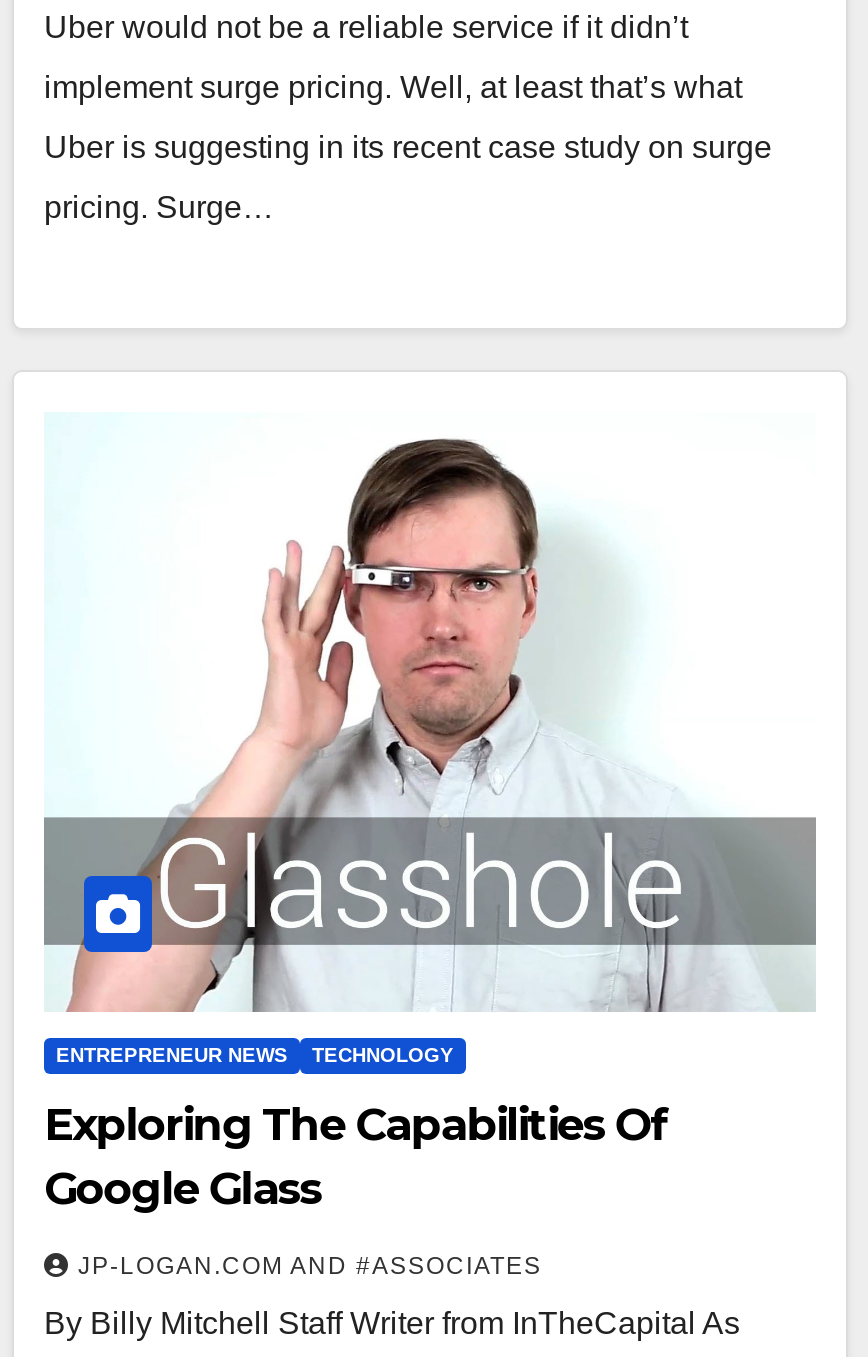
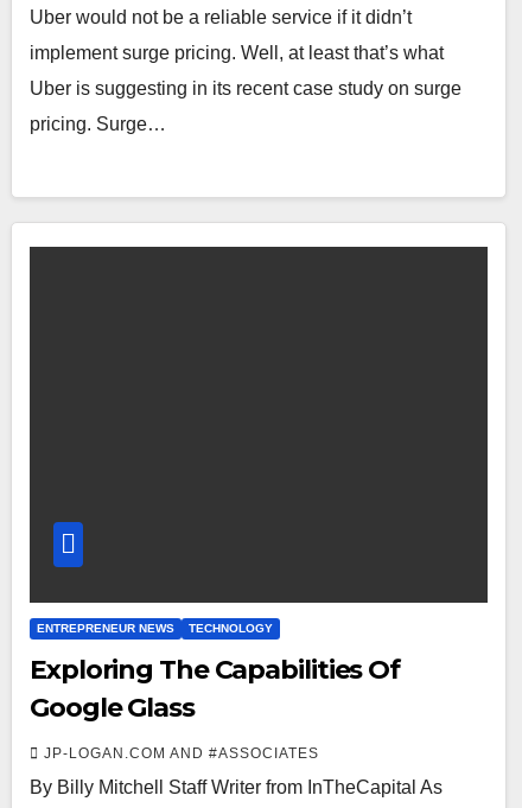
- [image]
